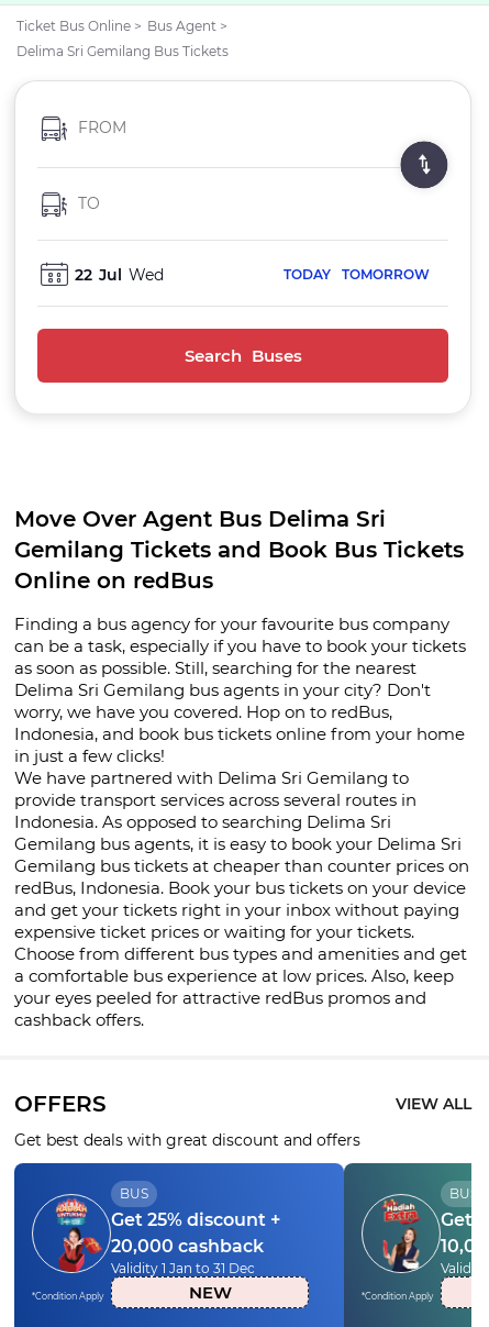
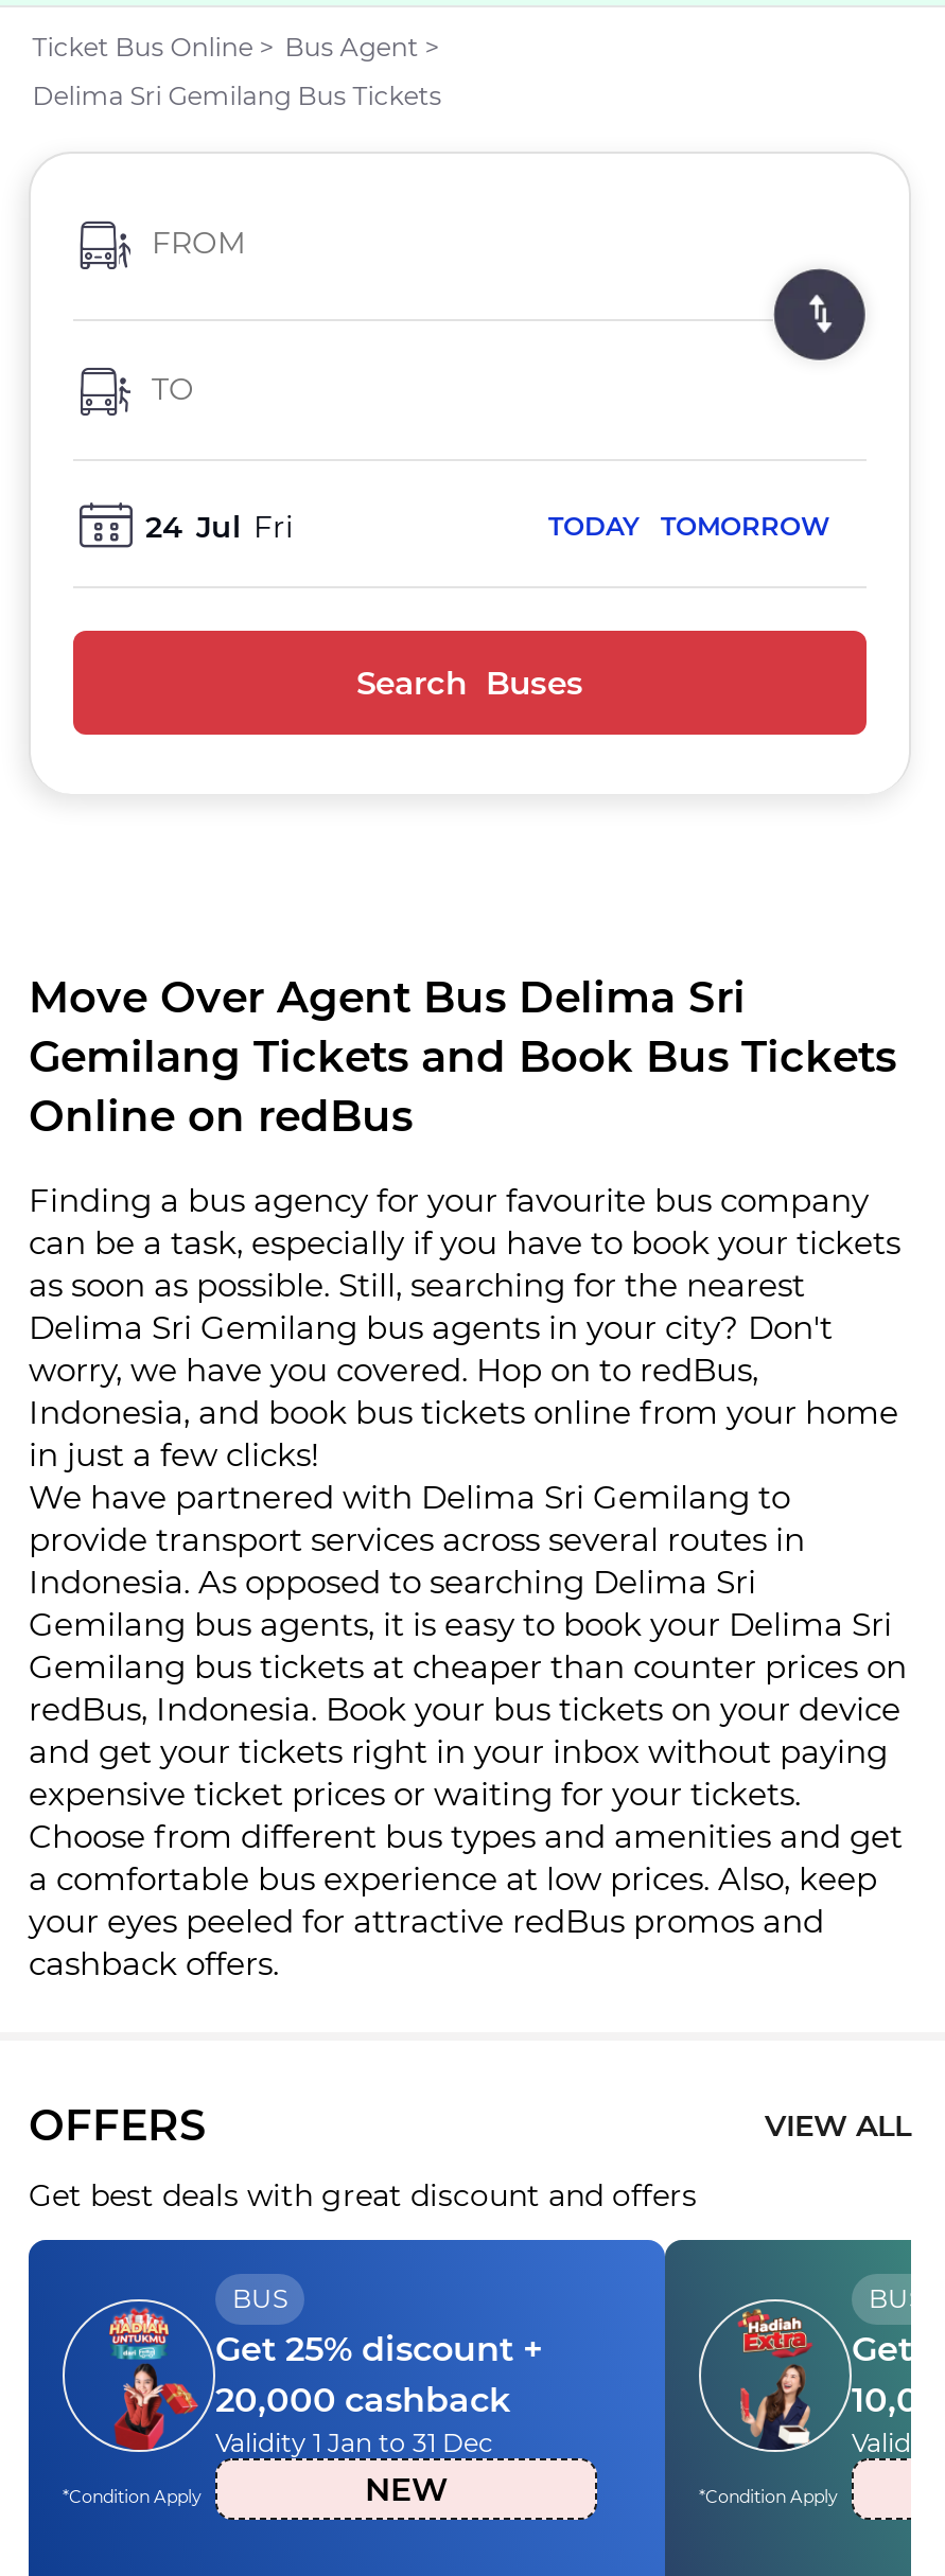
- 22 Jul Wed
+ 24 Jul Fri
